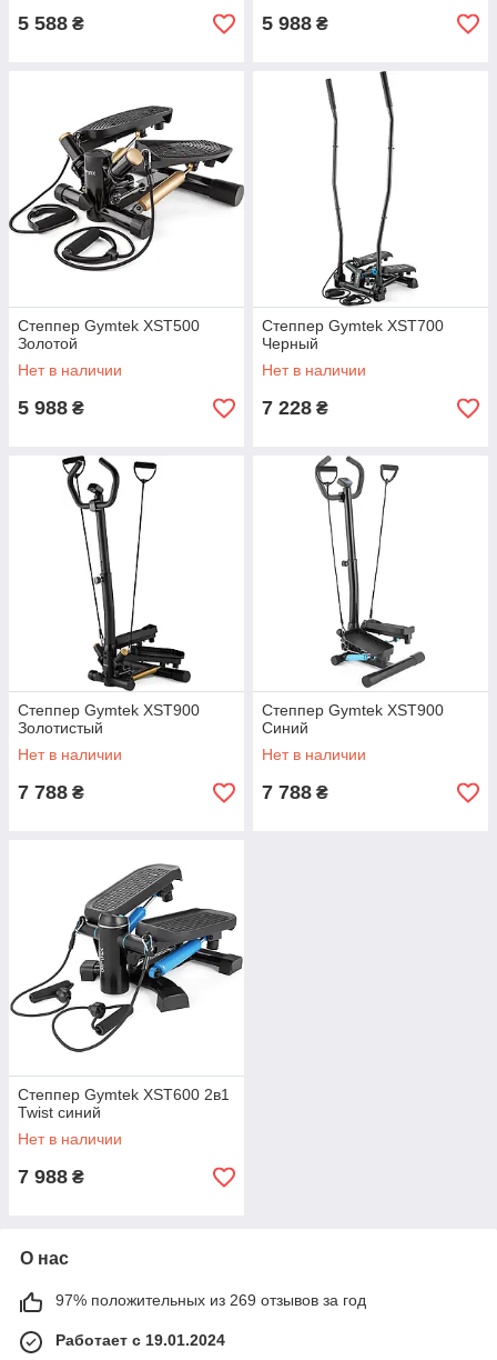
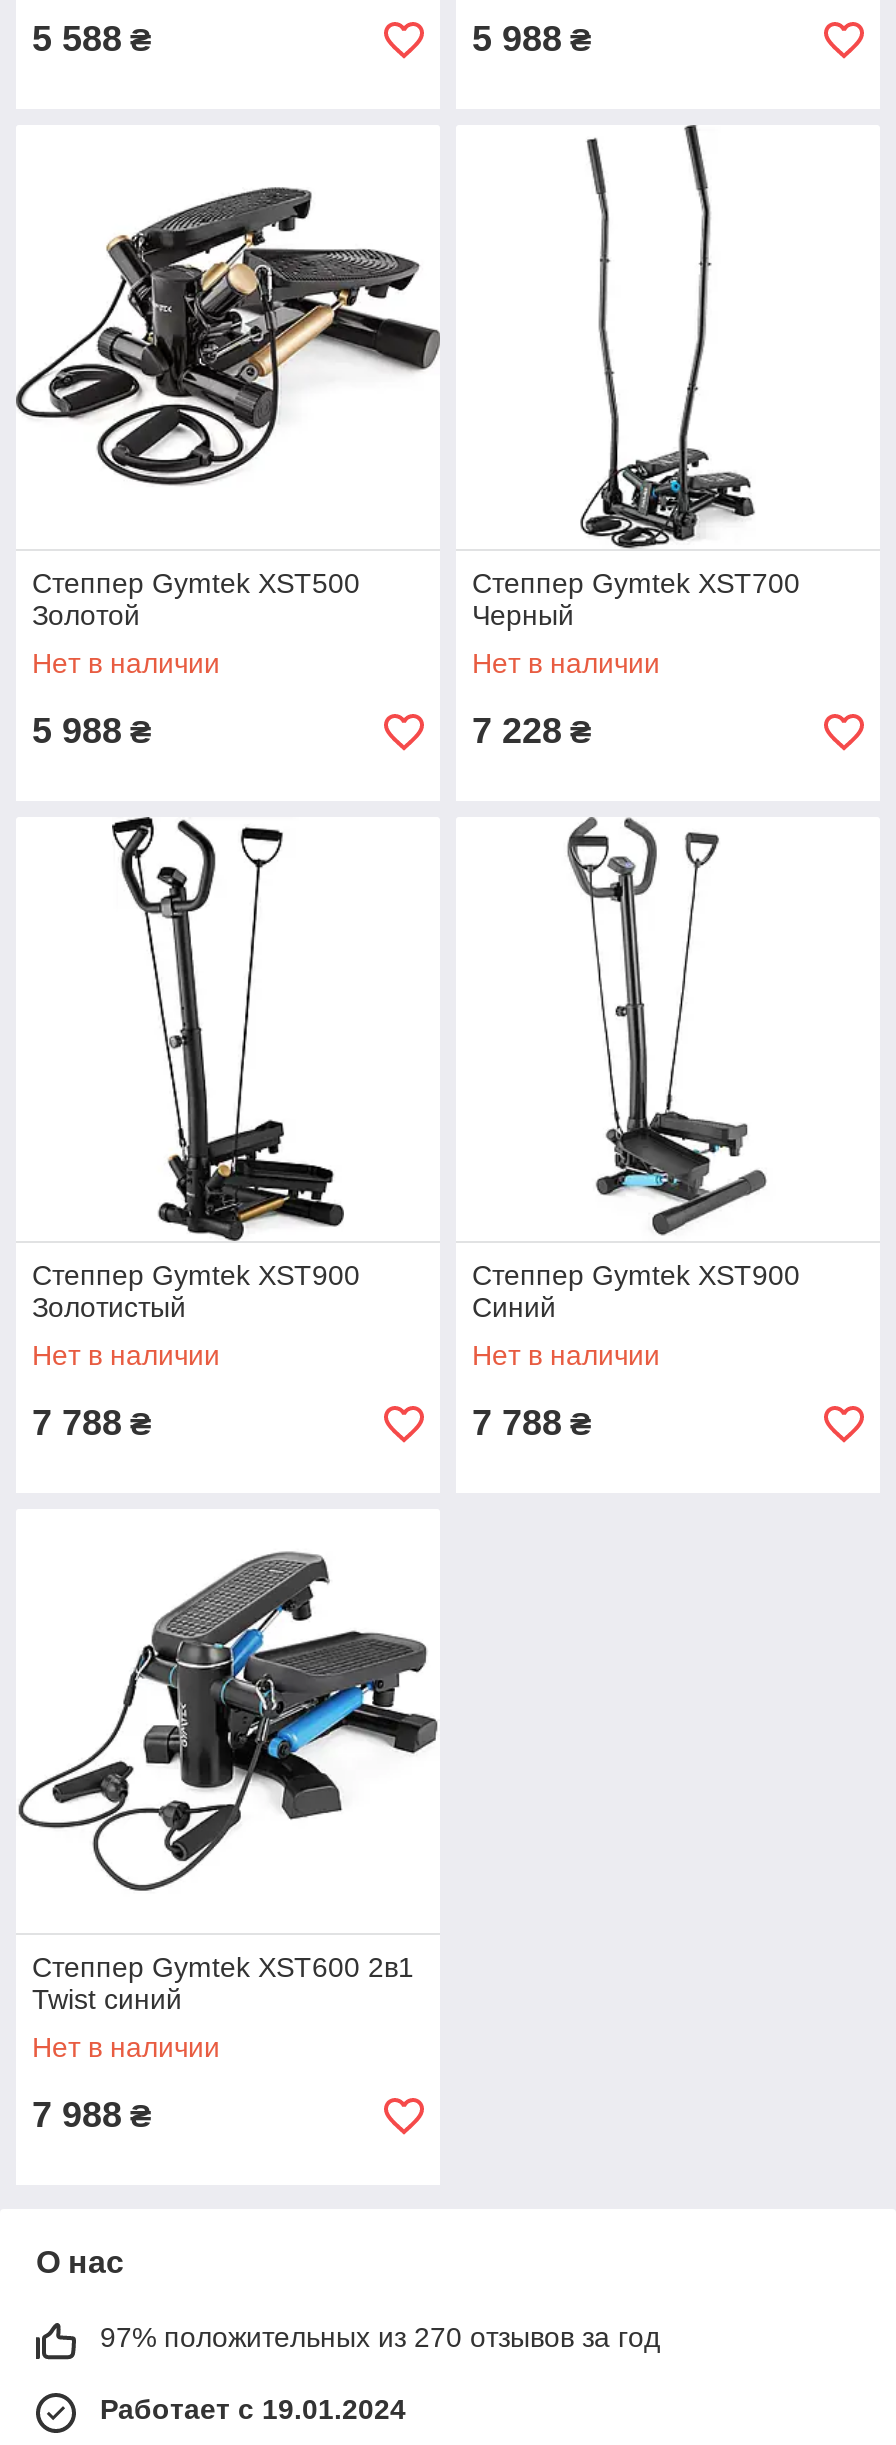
- 97% положительных из 269 отзывов за год
+ 97% положительных из 270 отзывов за год
